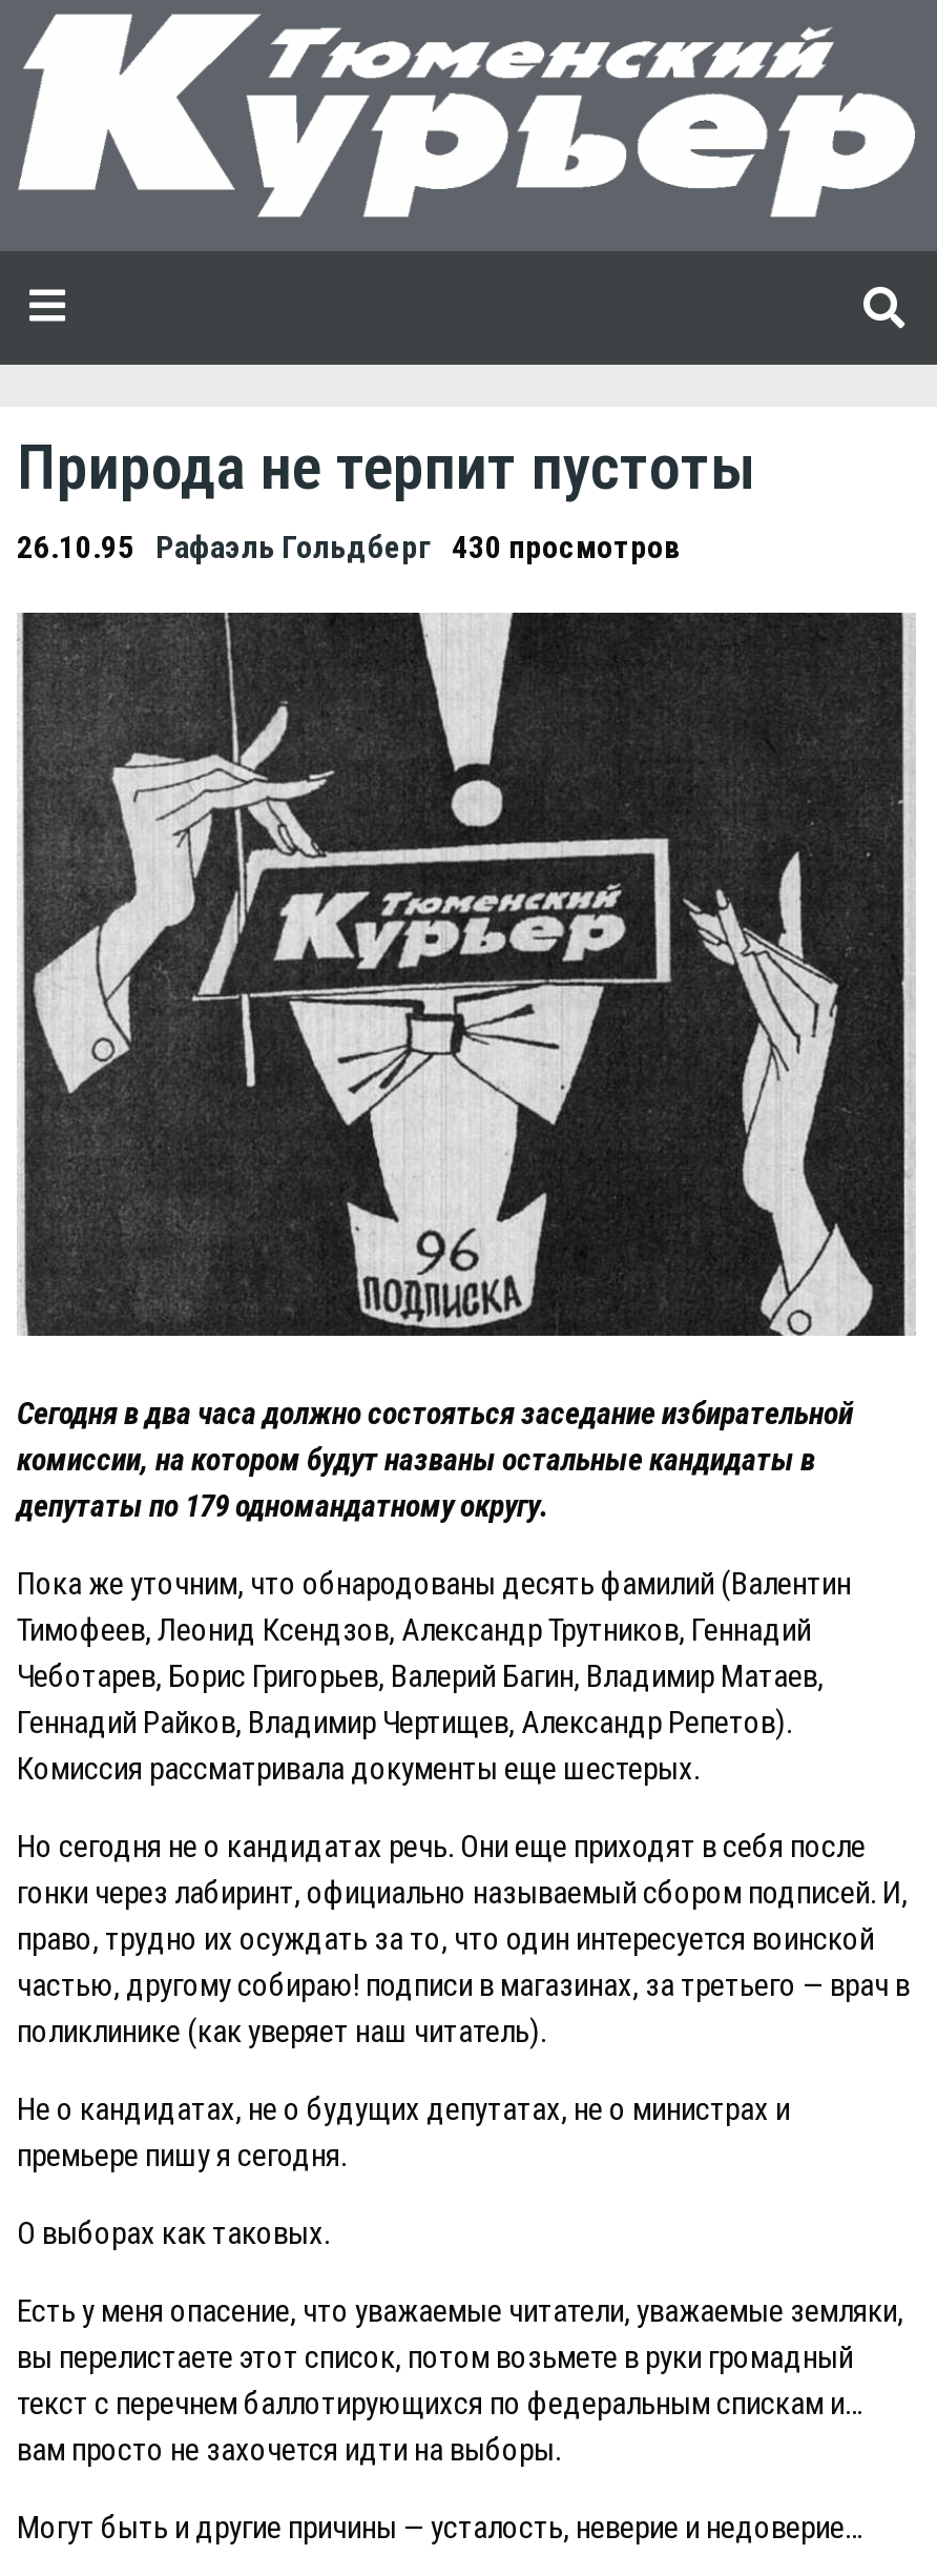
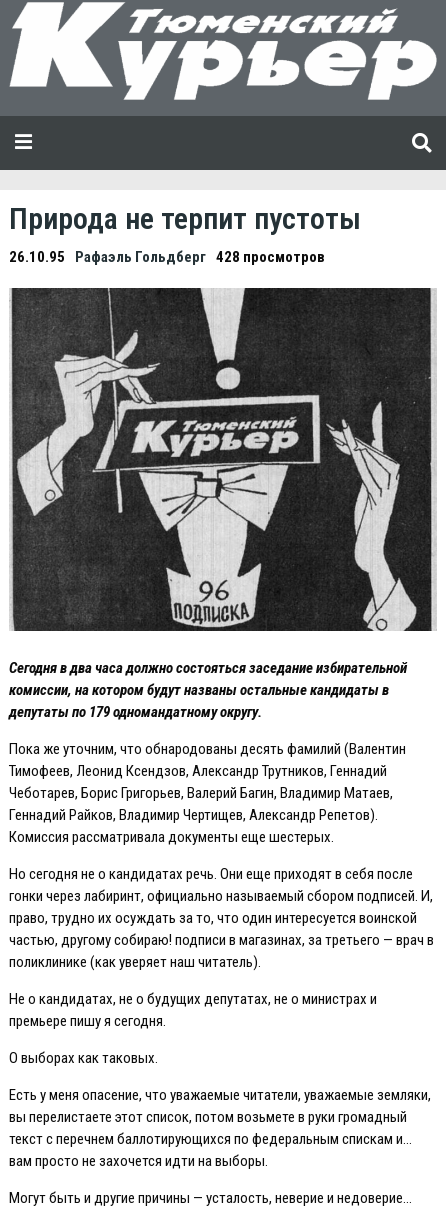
- 26.10.95 Рафаэль Гольдберг 430 просмотров
+ 26.10.95 Рафаэль Гольдберг 428 просмотров
